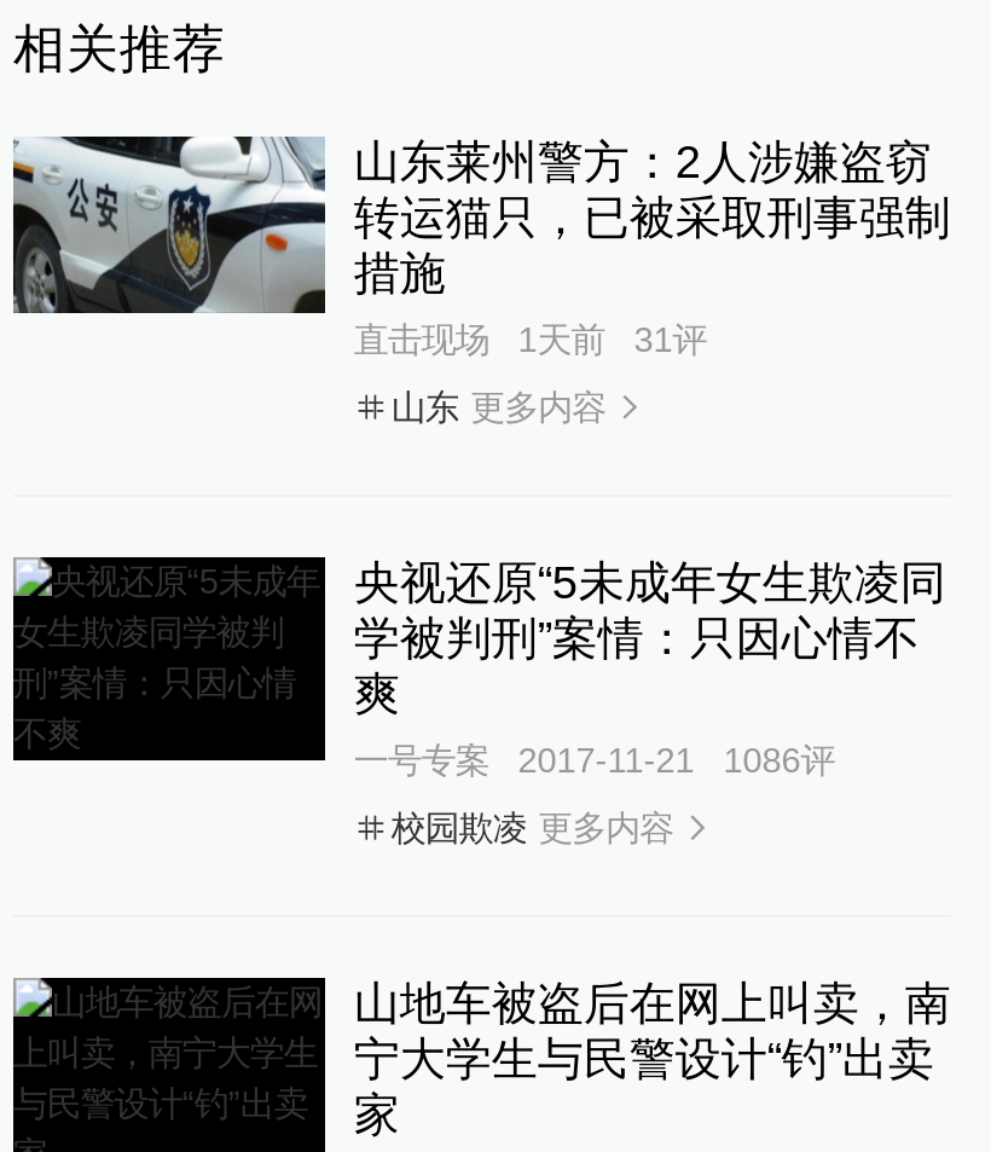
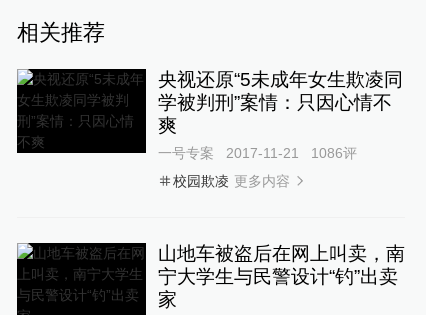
- [image]
- 山东莱州警方：2人涉嫌盗窃
- 转运猫只，已被采取刑事强制
- 措施
- 直击现场
- 1天前
- 31评
- 山东 更多内容
